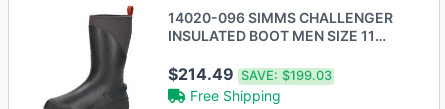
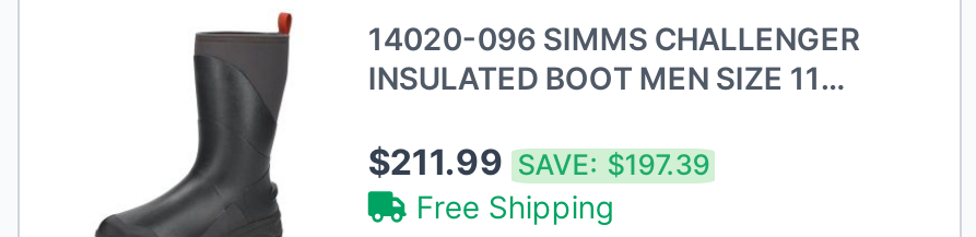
- $214.49 SAVE: $199.03
+ $211.99 SAVE: $197.39
